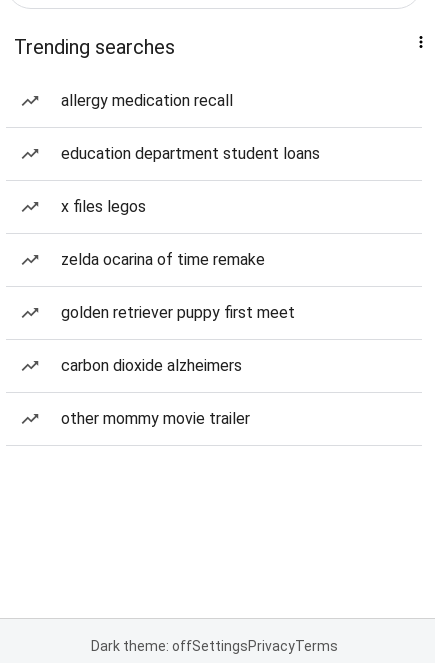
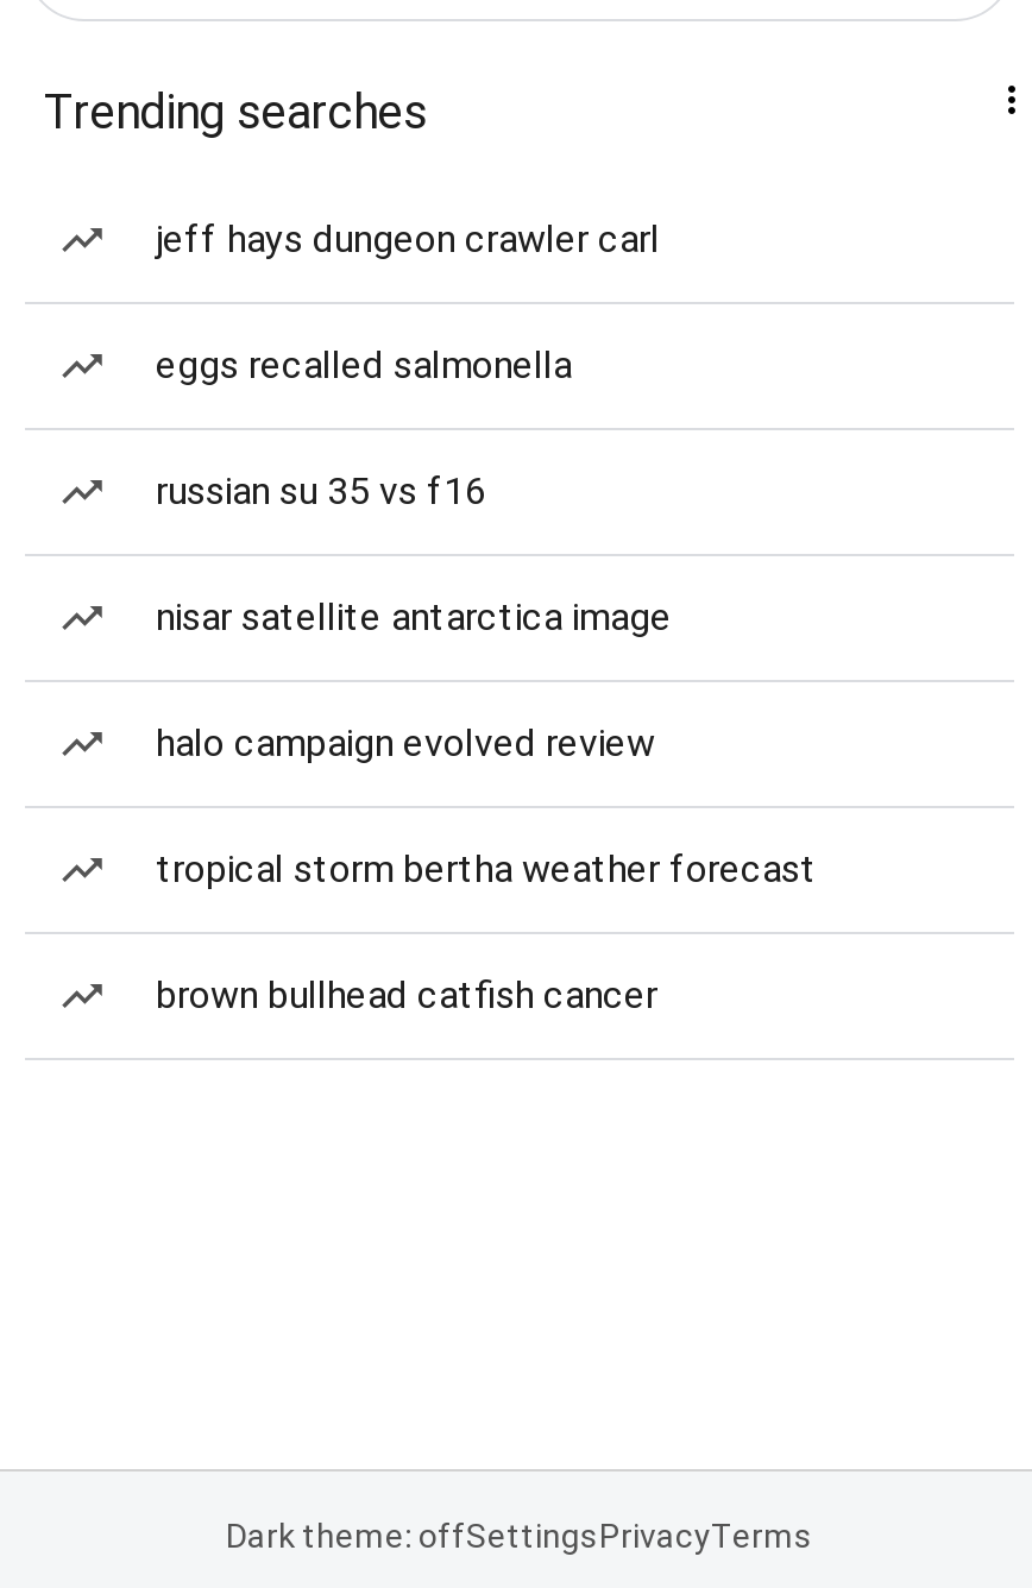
- allergy medication recall
+ jeff hays dungeon crawler carl

- education department student loans
+ eggs recalled salmonella

- x files legos
+ russian su 35 vs f16

- zelda ocarina of time remake
+ nisar satellite antarctica image

- golden retriever puppy first meet
+ halo campaign evolved review

- carbon dioxide alzheimers
+ tropical storm bertha weather forecast

- other mommy movie trailer
+ brown bullhead catfish cancer
